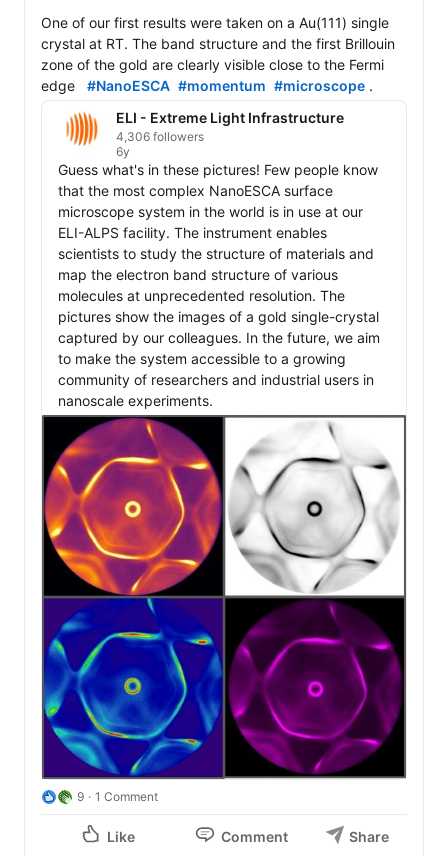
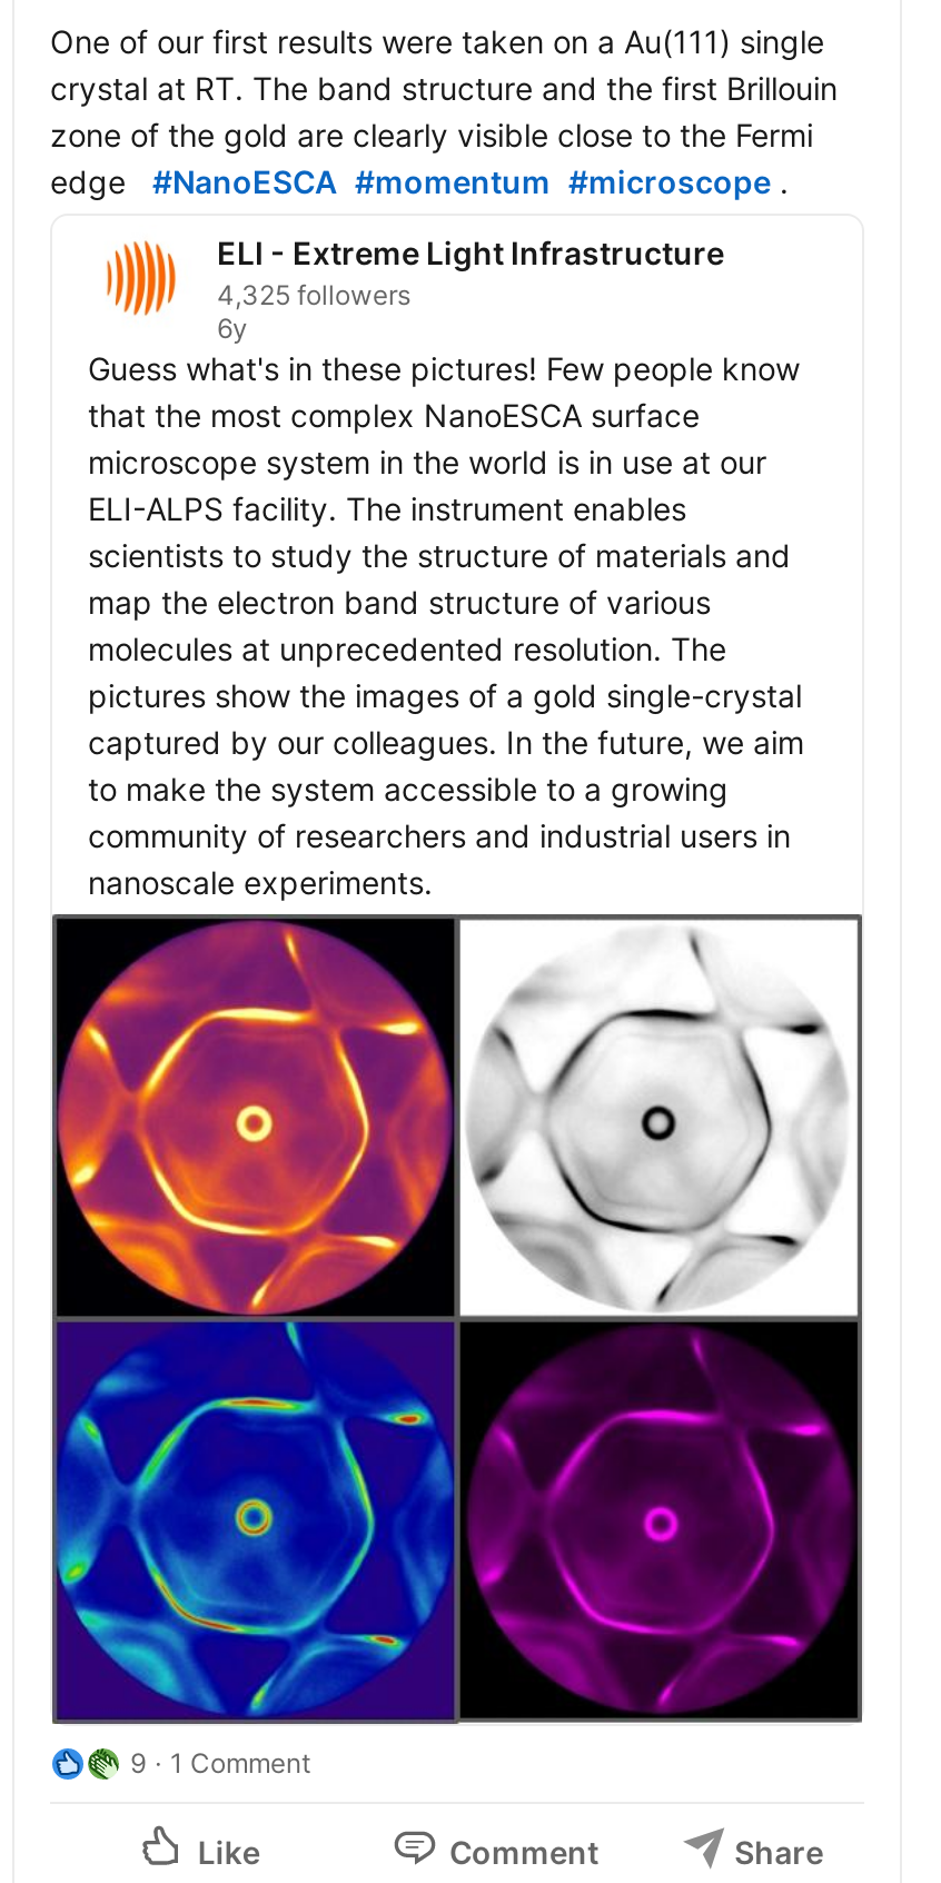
- 4,306 followers
+ 4,325 followers
